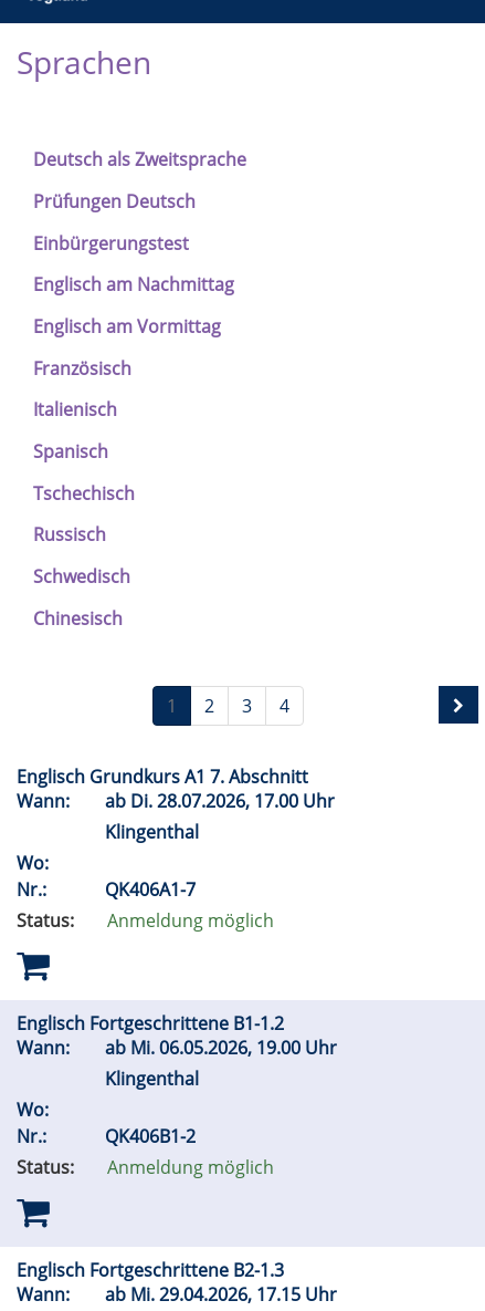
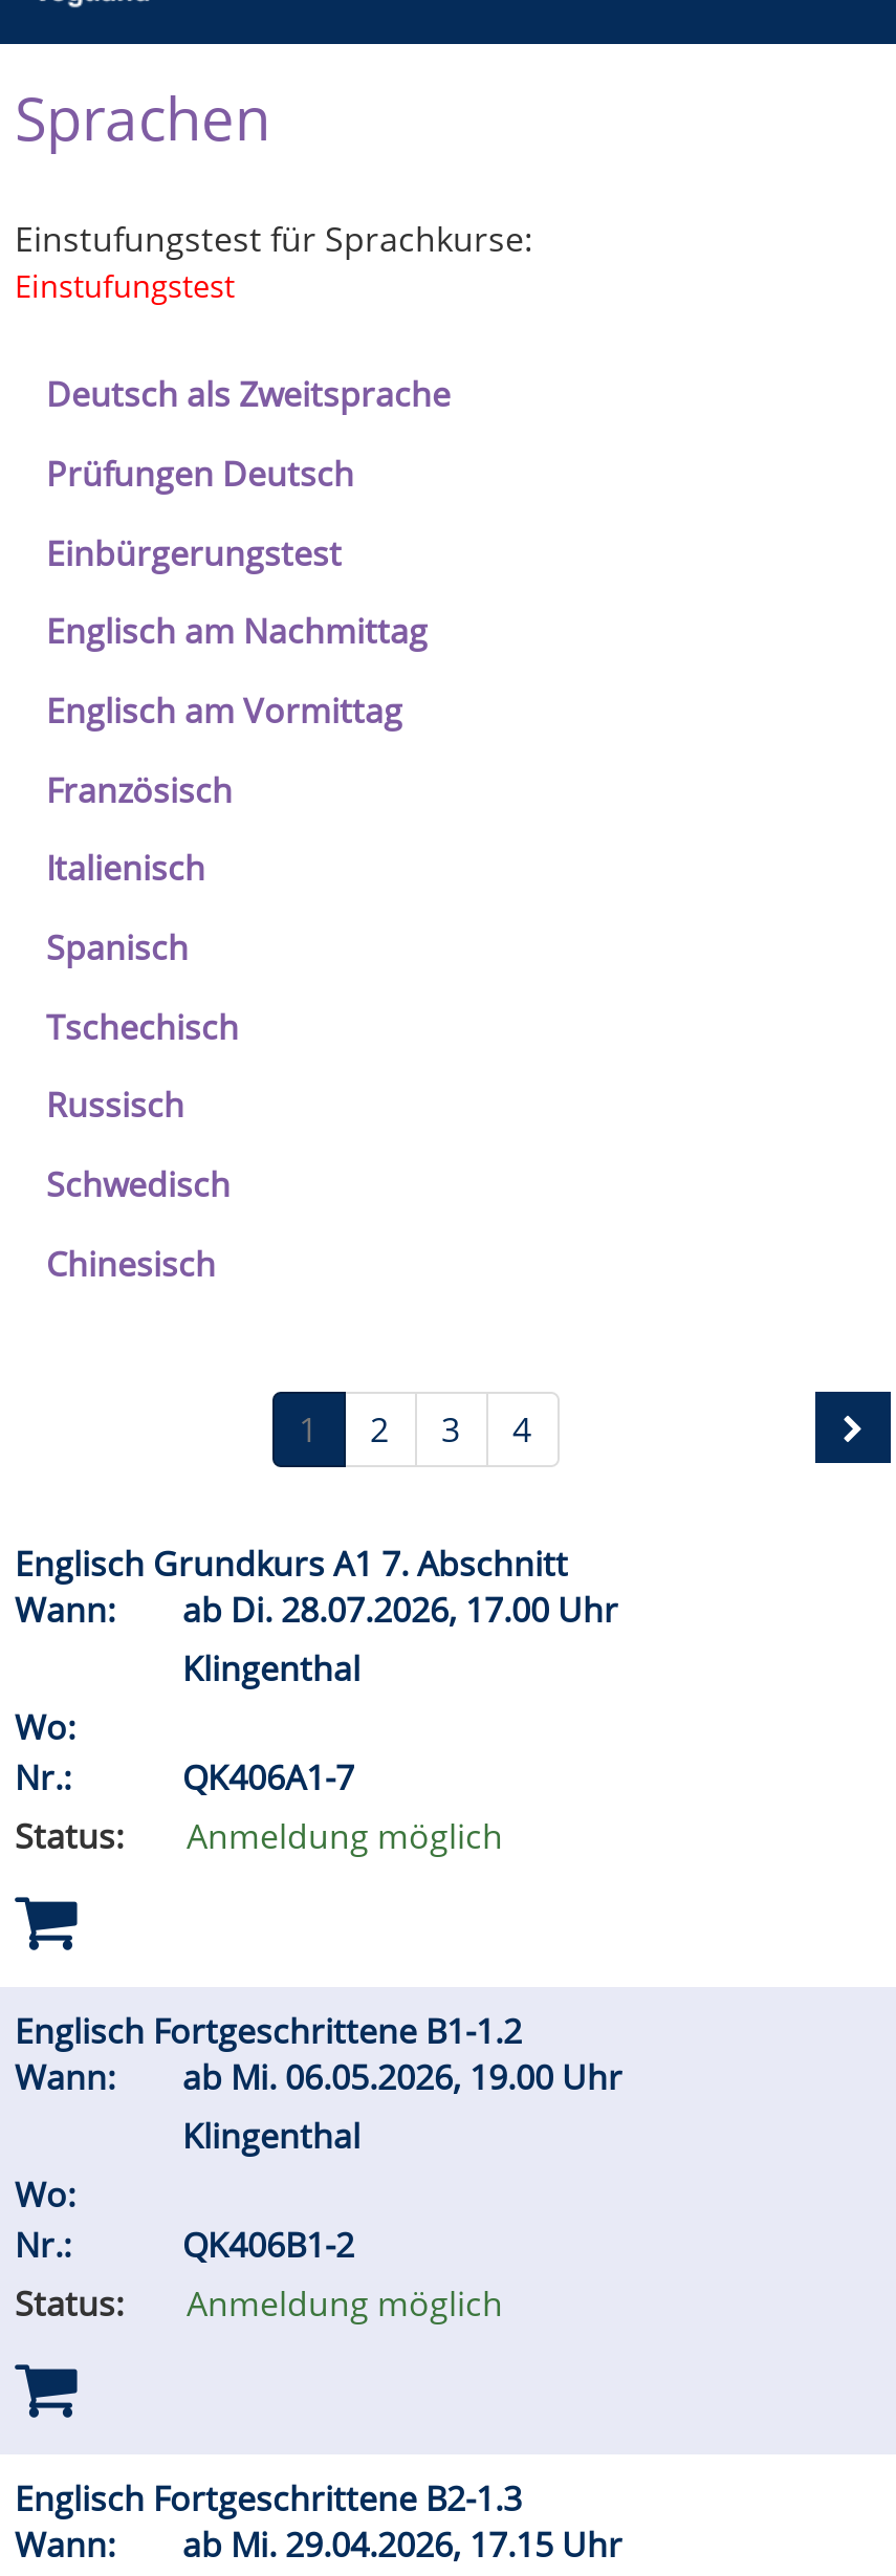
+ Einstufungstest für Sprachkurse:
+ Einstufungstest
